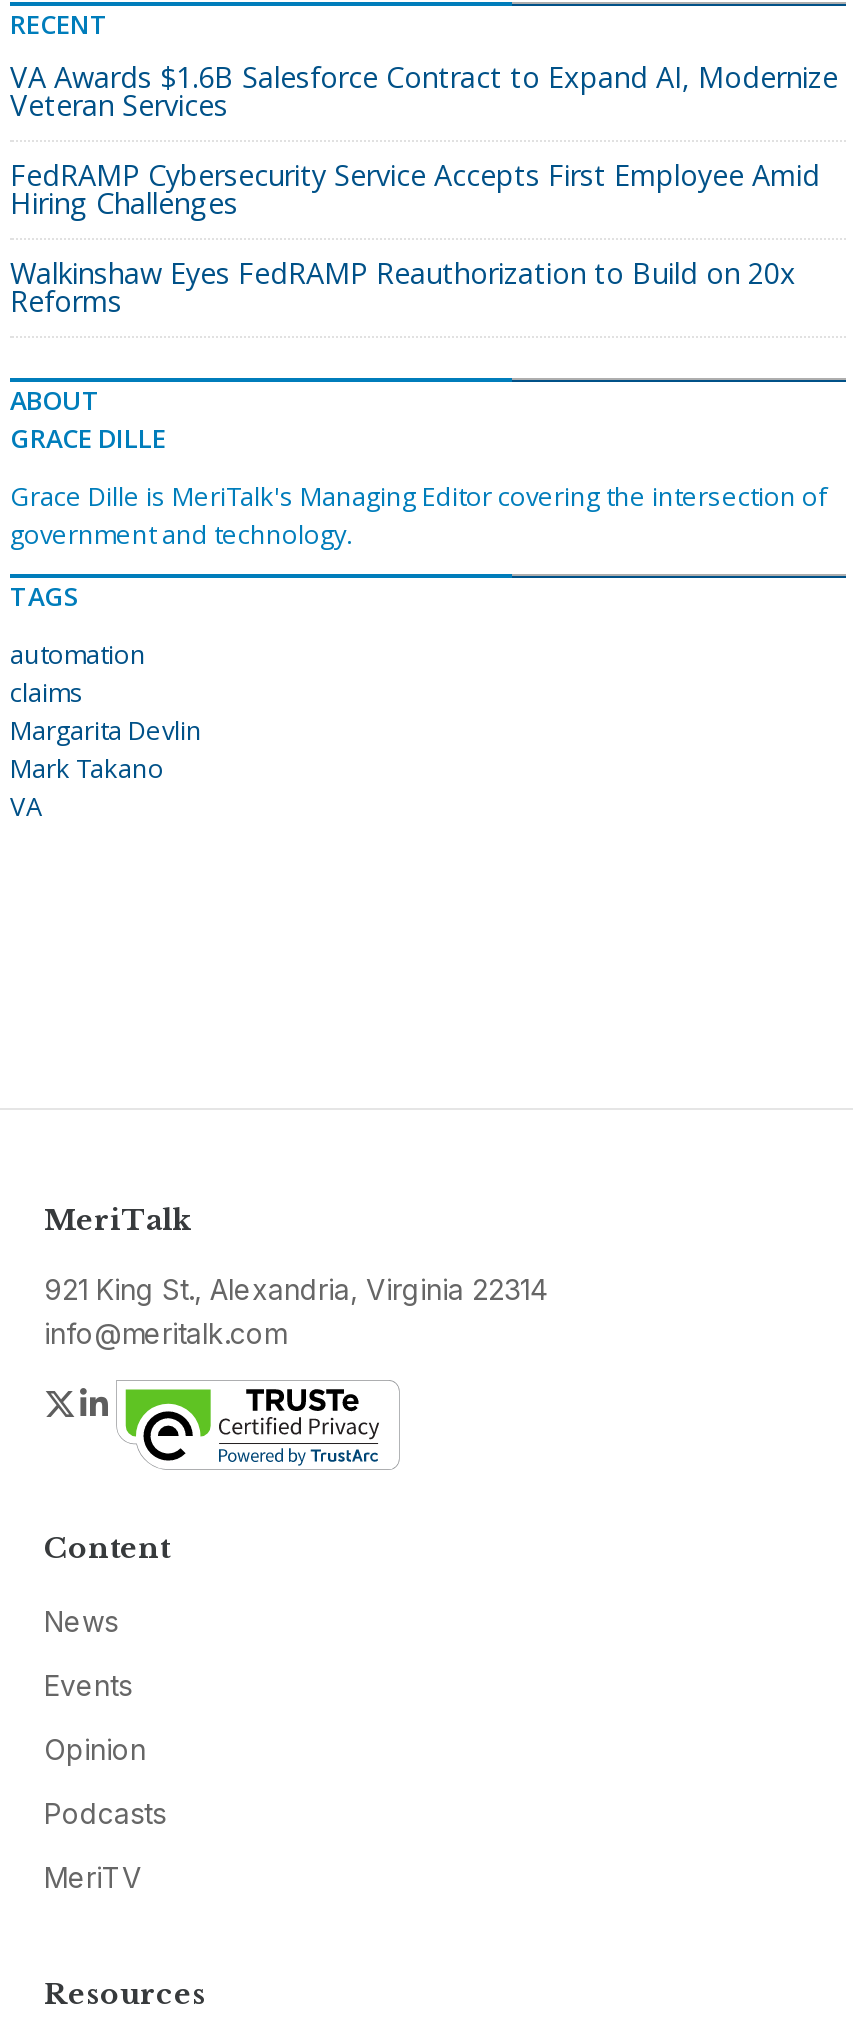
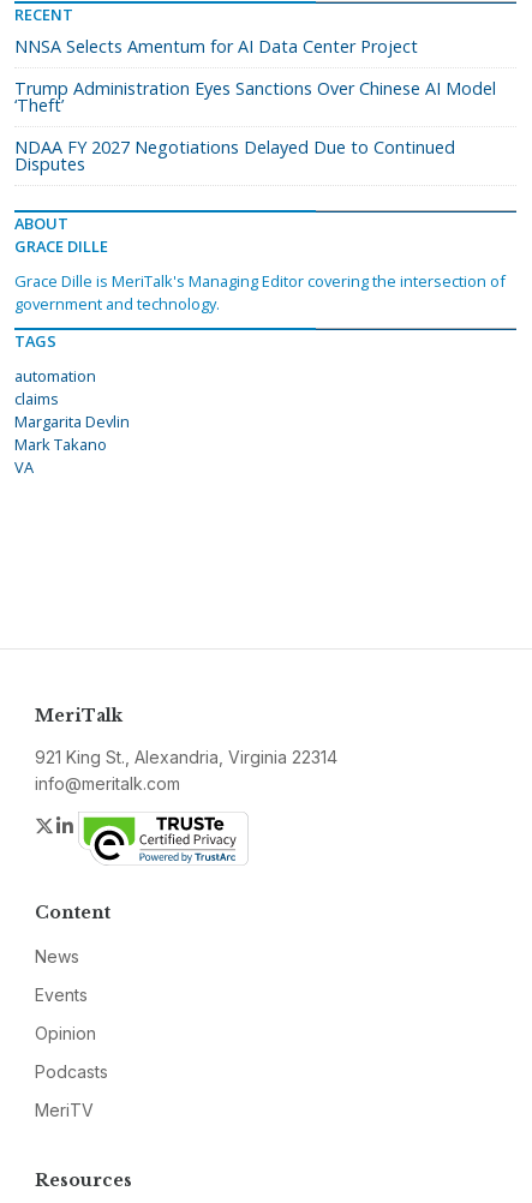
- VA Awards $1.6B Salesforce Contract to Expand AI, Modernize
- Veteran Services
+ NNSA Selects Amentum for AI Data Center Project

- FedRAMP Cybersecurity Service Accepts First Employee Amid
- Hiring Challenges
+ Trump Administration Eyes Sanctions Over Chinese AI Model
+ ‘Theft’

- Walkinshaw Eyes FedRAMP Reauthorization to Build on 20x
- Reforms
+ NDAA FY 2027 Negotiations Delayed Due to Continued
+ Disputes
